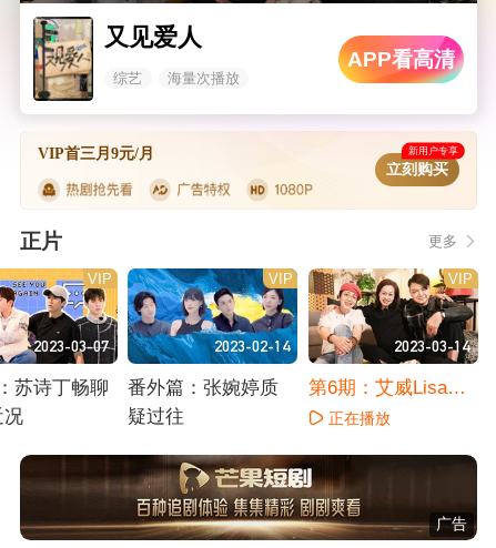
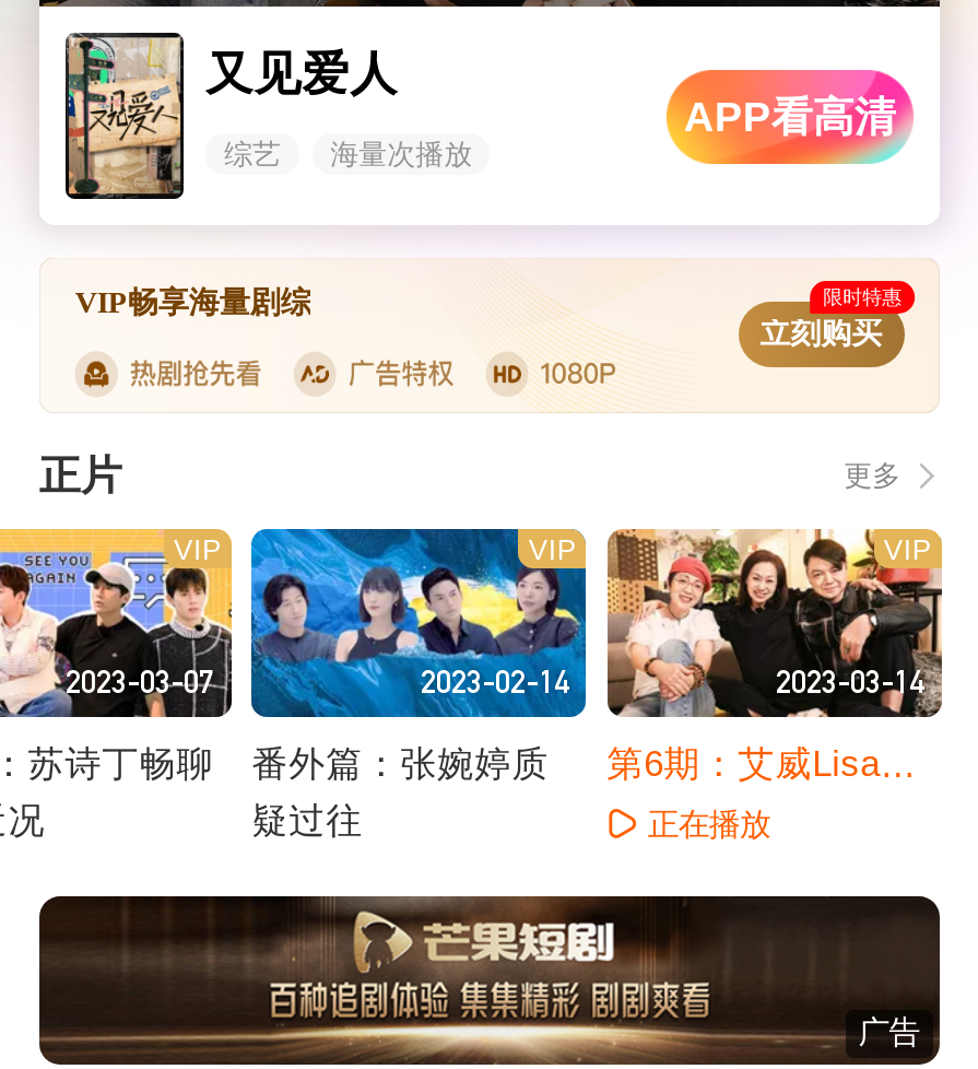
- VIP首三月9元/月
- 新用户专享
+ VIP畅享海量剧综
+ 限时特惠
